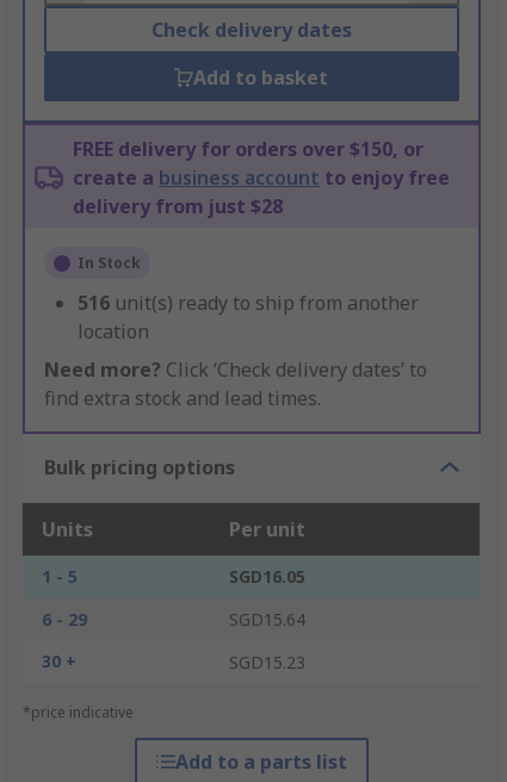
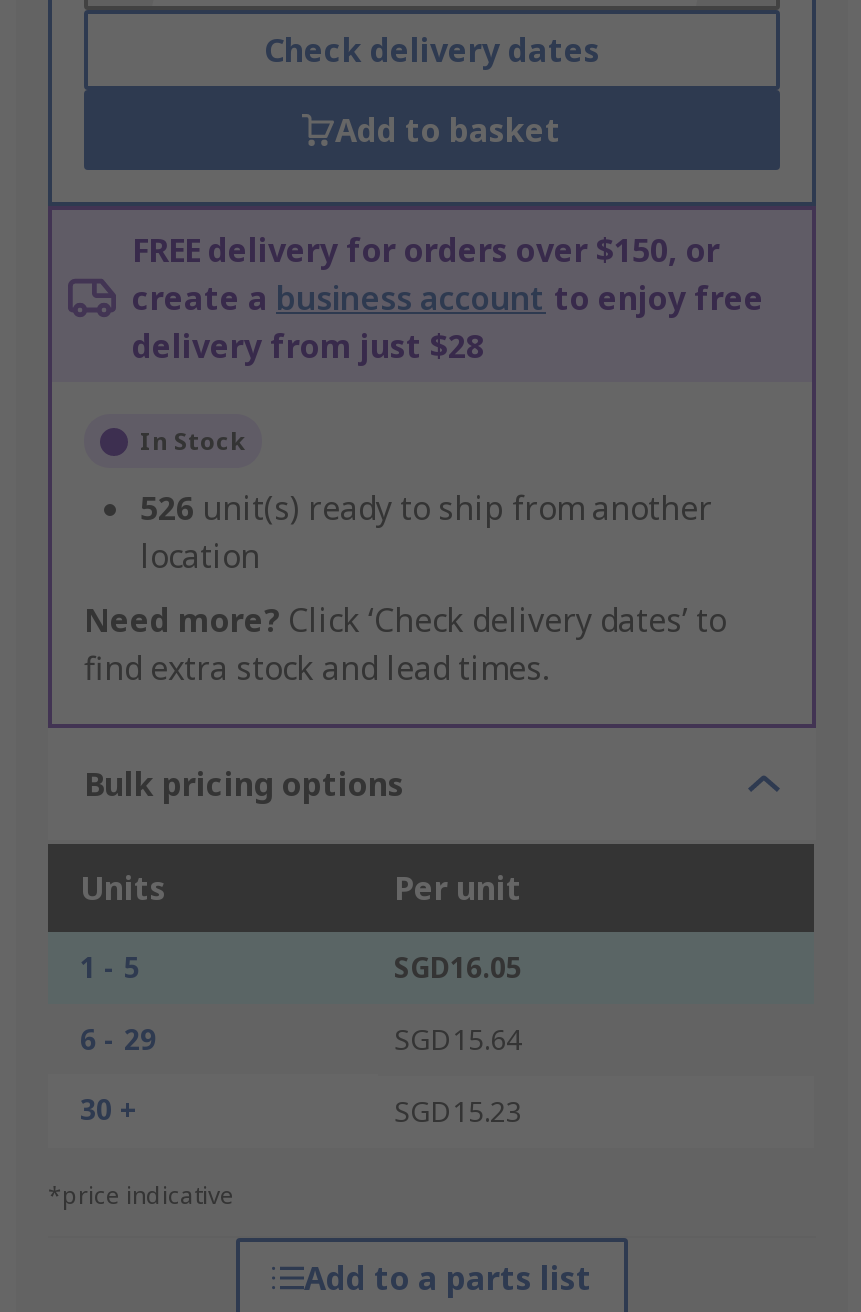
- 516 unit(s) ready to ship from another
+ 526 unit(s) ready to ship from another
